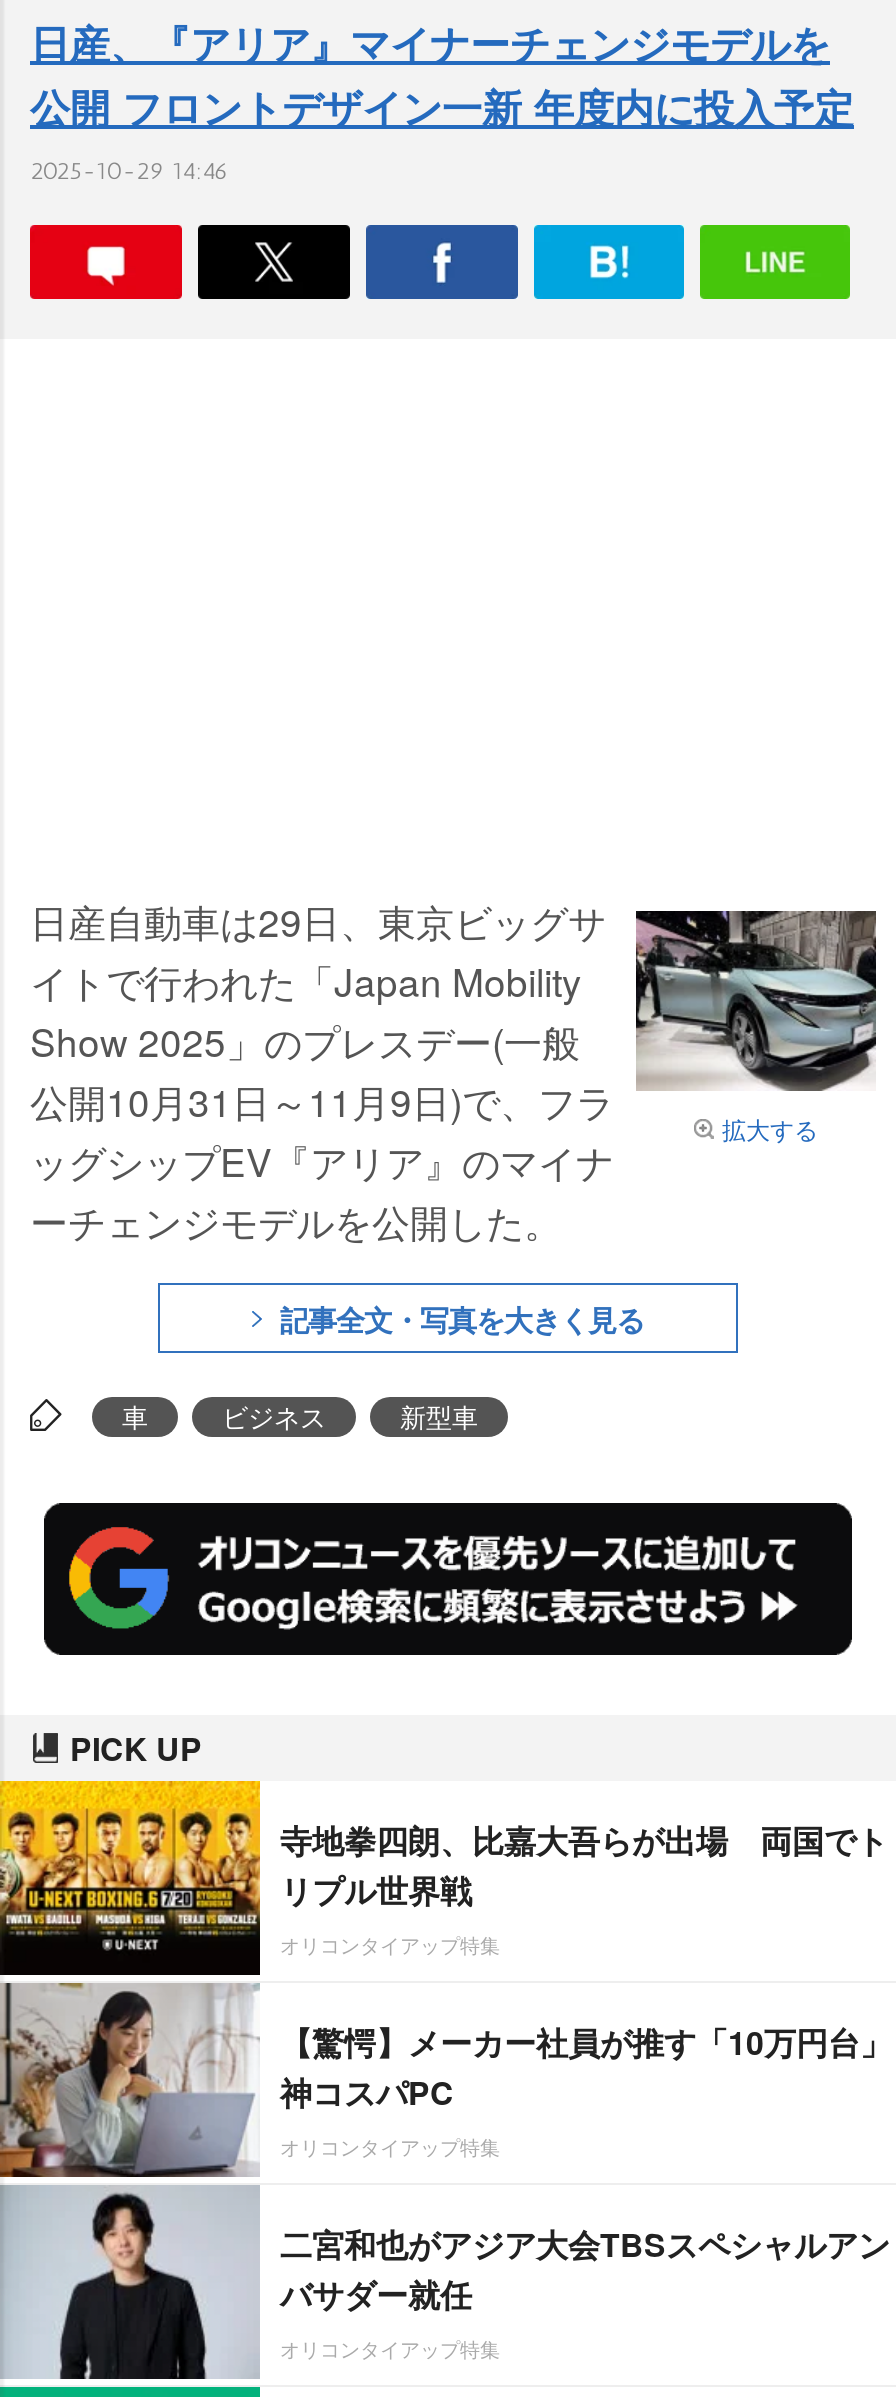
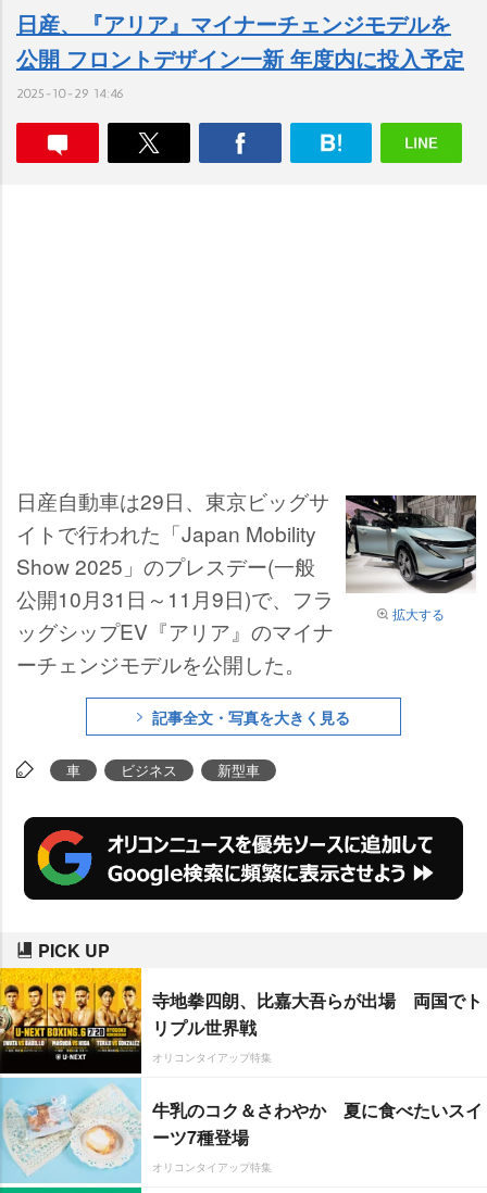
- [image]
- 【驚愕】メーカー社員が推す「10万円台」
- 神コスパPC
- オリコンタイアップ特集
- 二宮和也がアジア大会TBSスペシャルアン
- バサダー就任
+ [image]
+ 牛乳のコク＆さわやか 夏に食べたいスイ
+ ーツ7種登場
